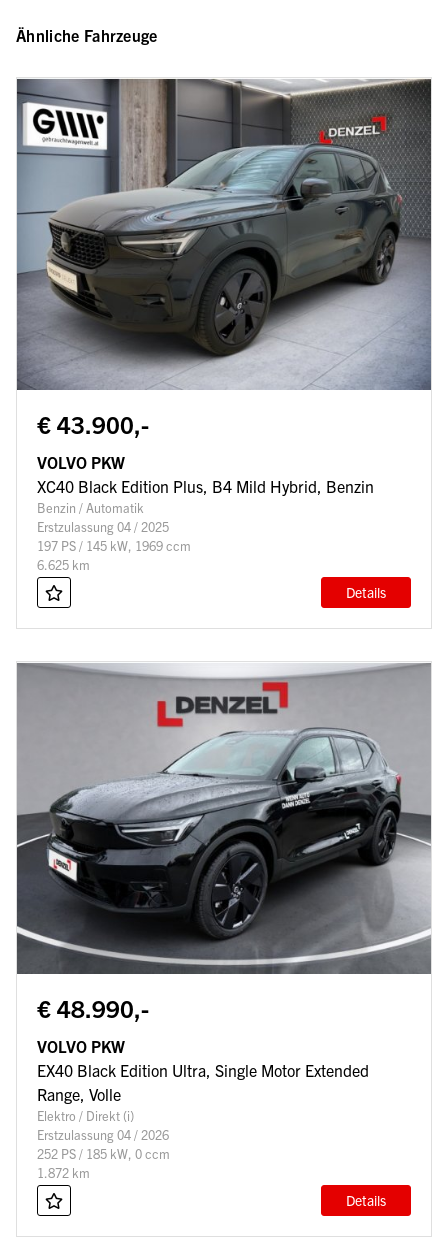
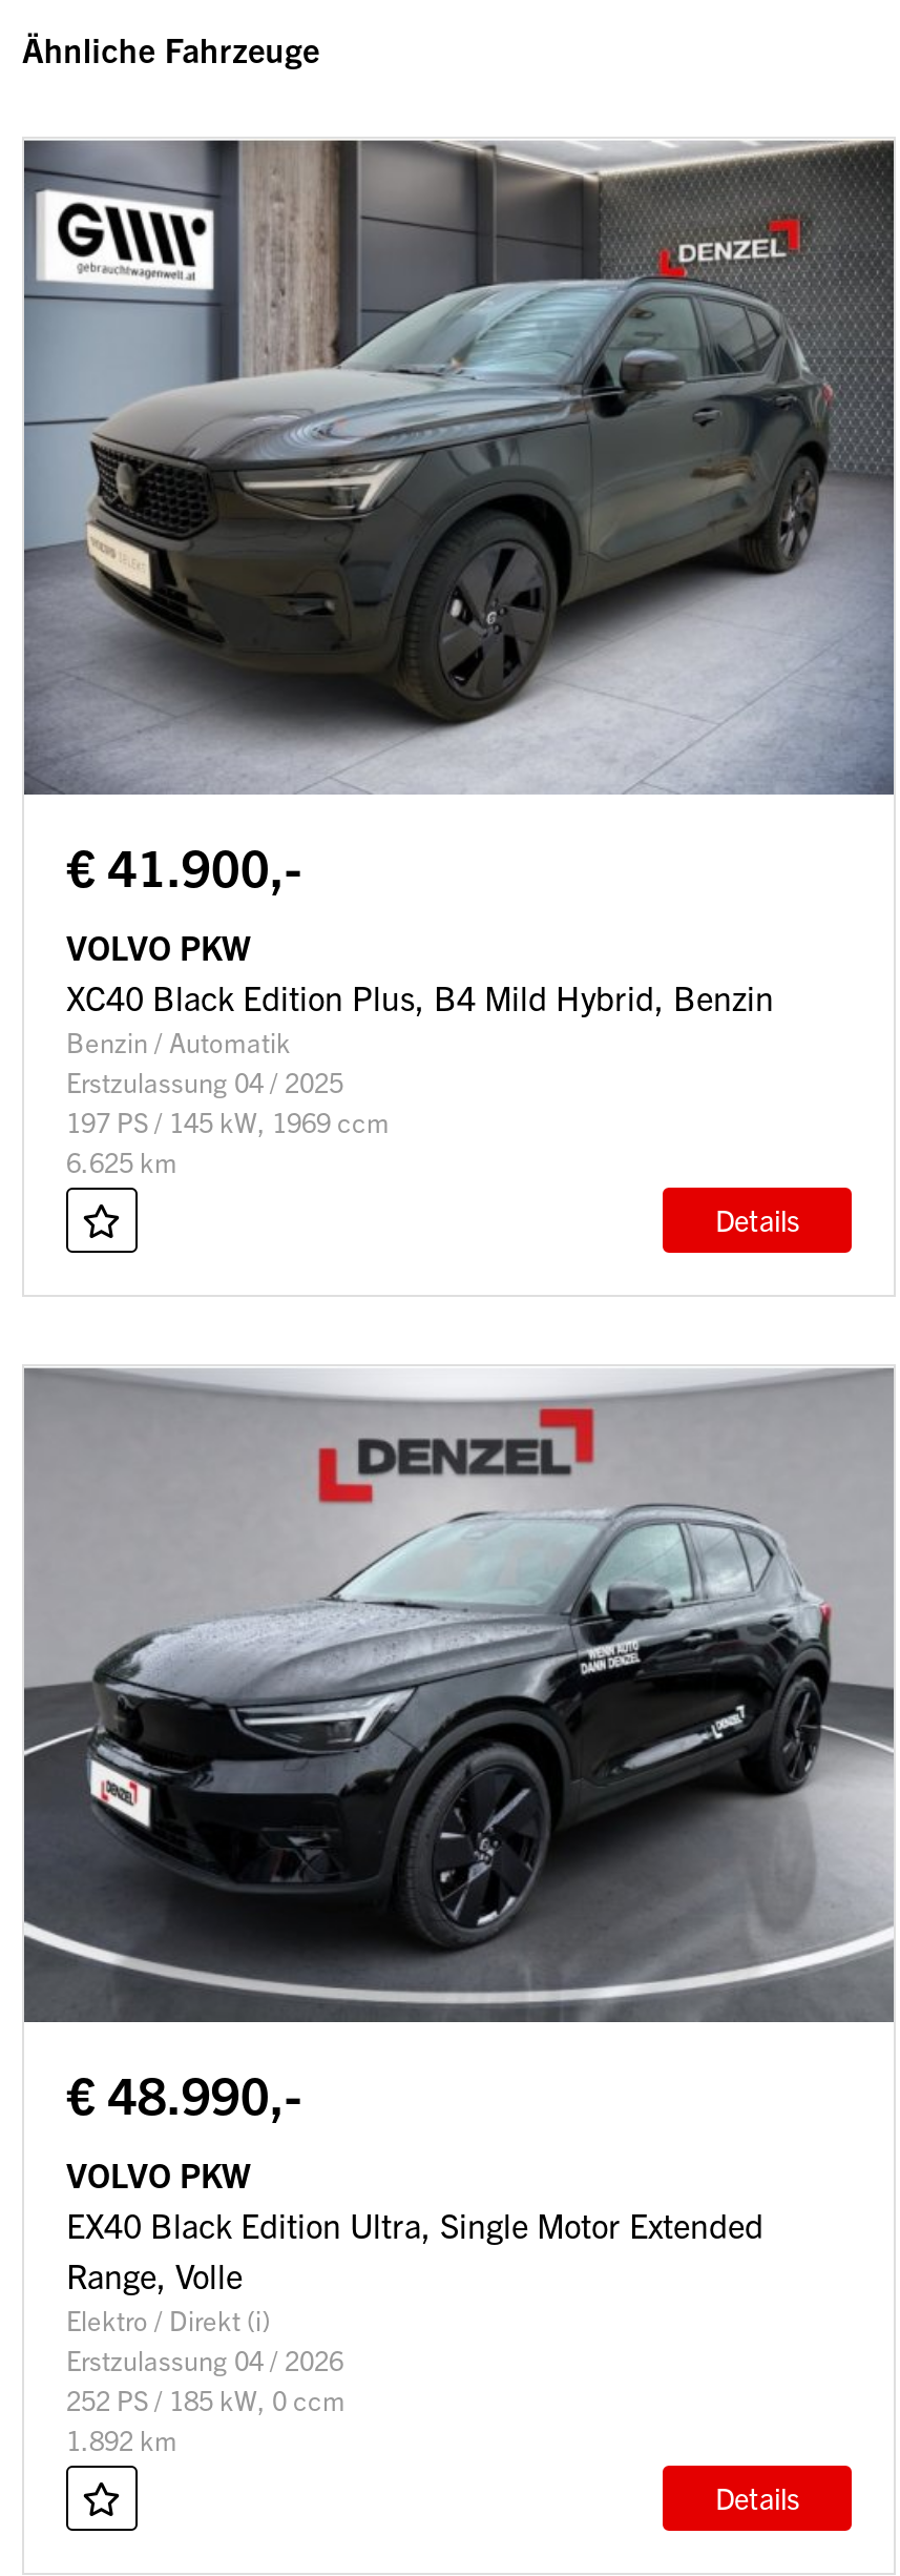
- € 43.900,-
+ € 41.900,-

- 1.872 km
+ 1.892 km
